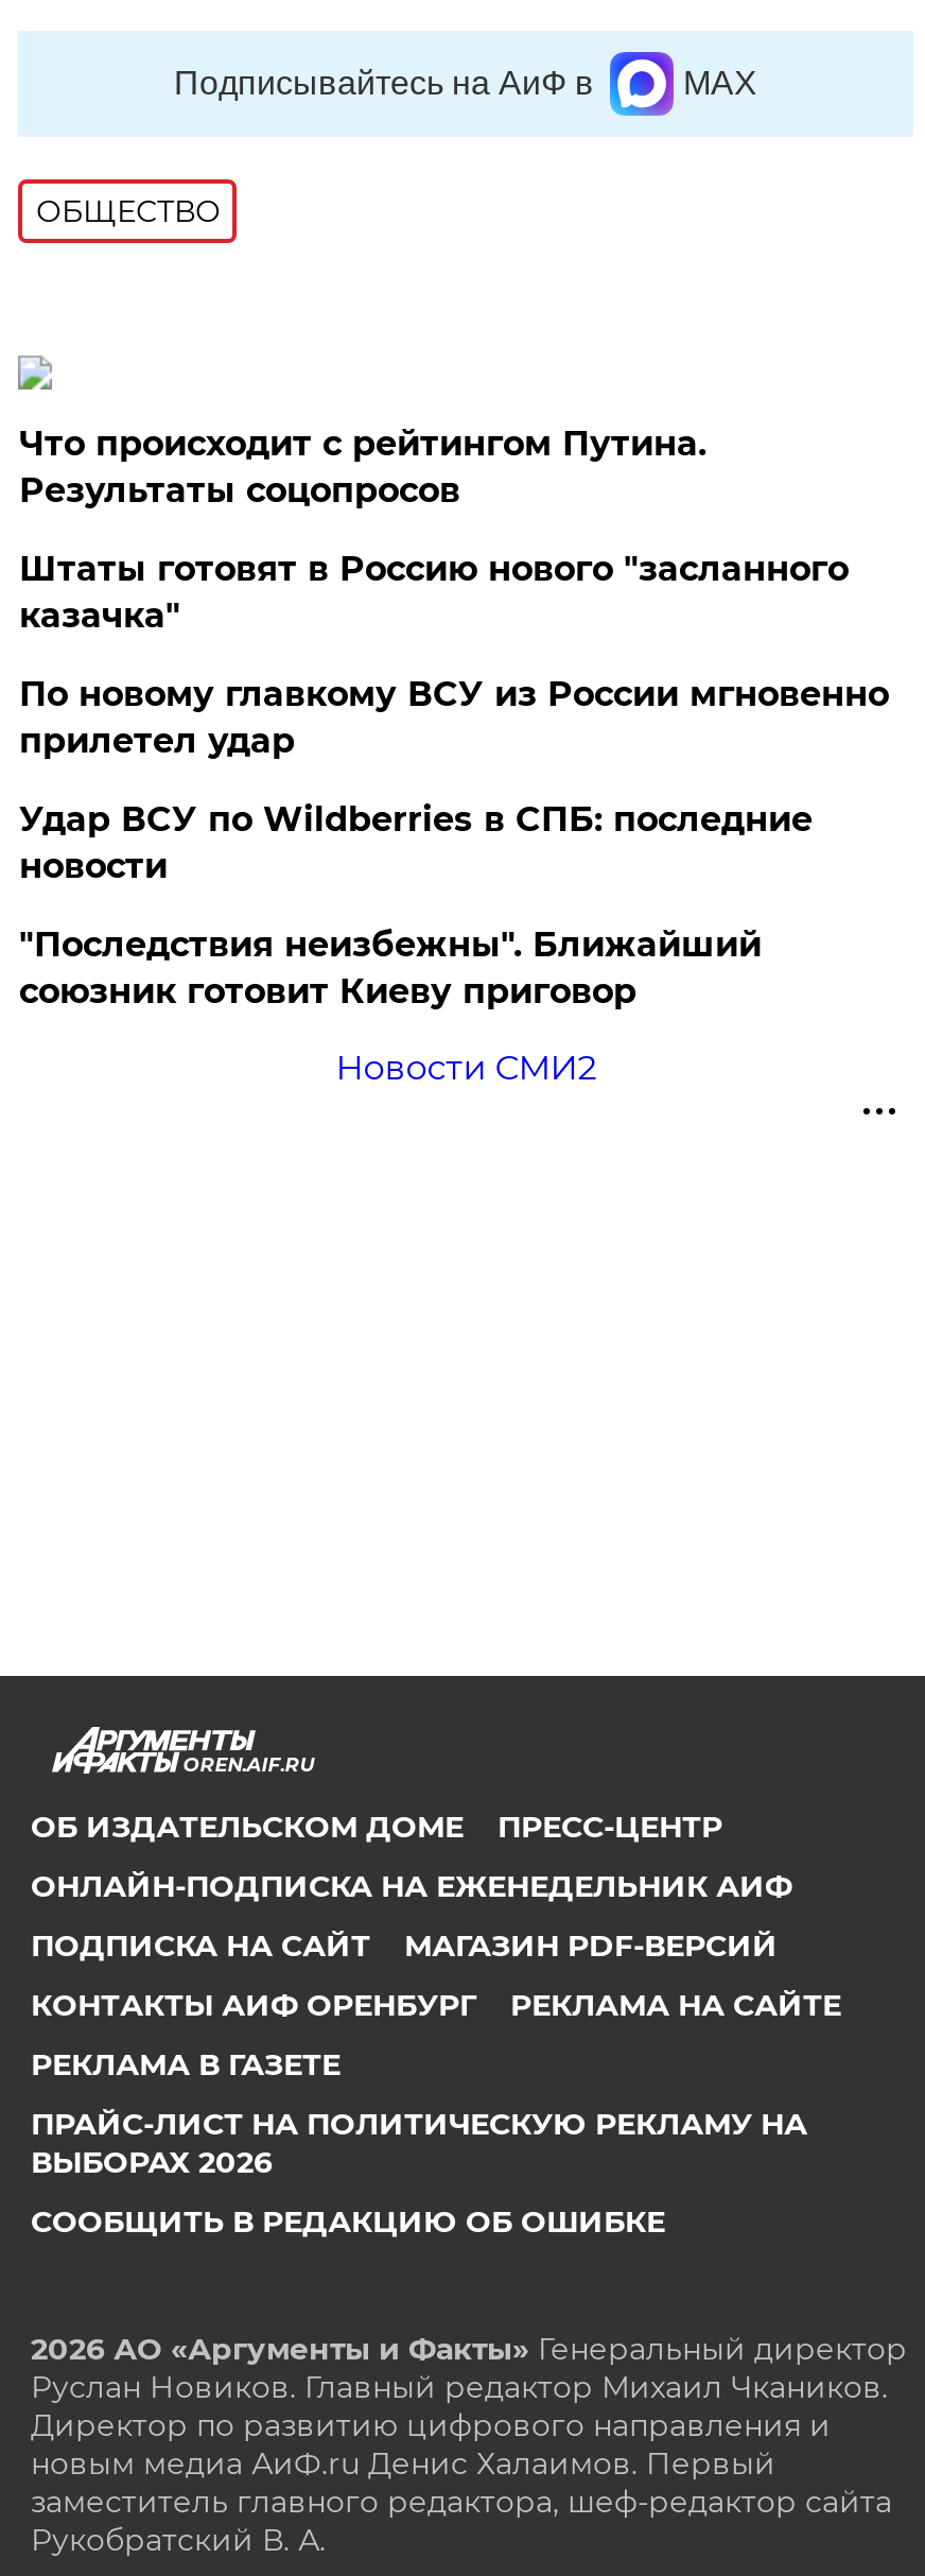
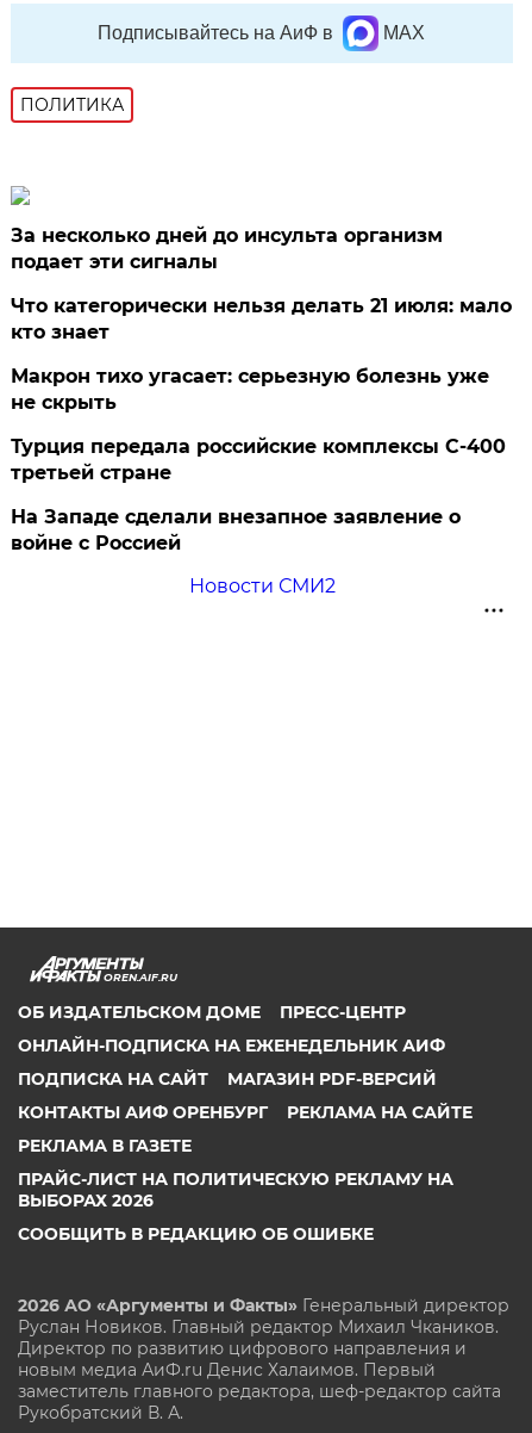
- ОБЩЕСТВО
+ ПОЛИТИКА

- Что происходит с рейтингом Путина.
- Результаты соцопросов
+ За несколько дней до инсульта организм
+ подает эти сигналы

- Штаты готовят в Россию нового "засланного
- казачка"
+ Что категорически нельзя делать 21 июля: мало
+ кто знает

- По новому главкому ВСУ из России мгновенно
- прилетел удар
+ Макрон тихо угасает: серьезную болезнь уже
+ не скрыть

- Удар ВСУ по Wildberries в СПБ: последние
- новости
+ Турция передала российские комплексы С-400
+ третьей стране

- "Последствия неизбежны". Ближайший
- союзник готовит Киеву приговор
+ На Западе сделали внезапное заявление о
+ войне с Россией
